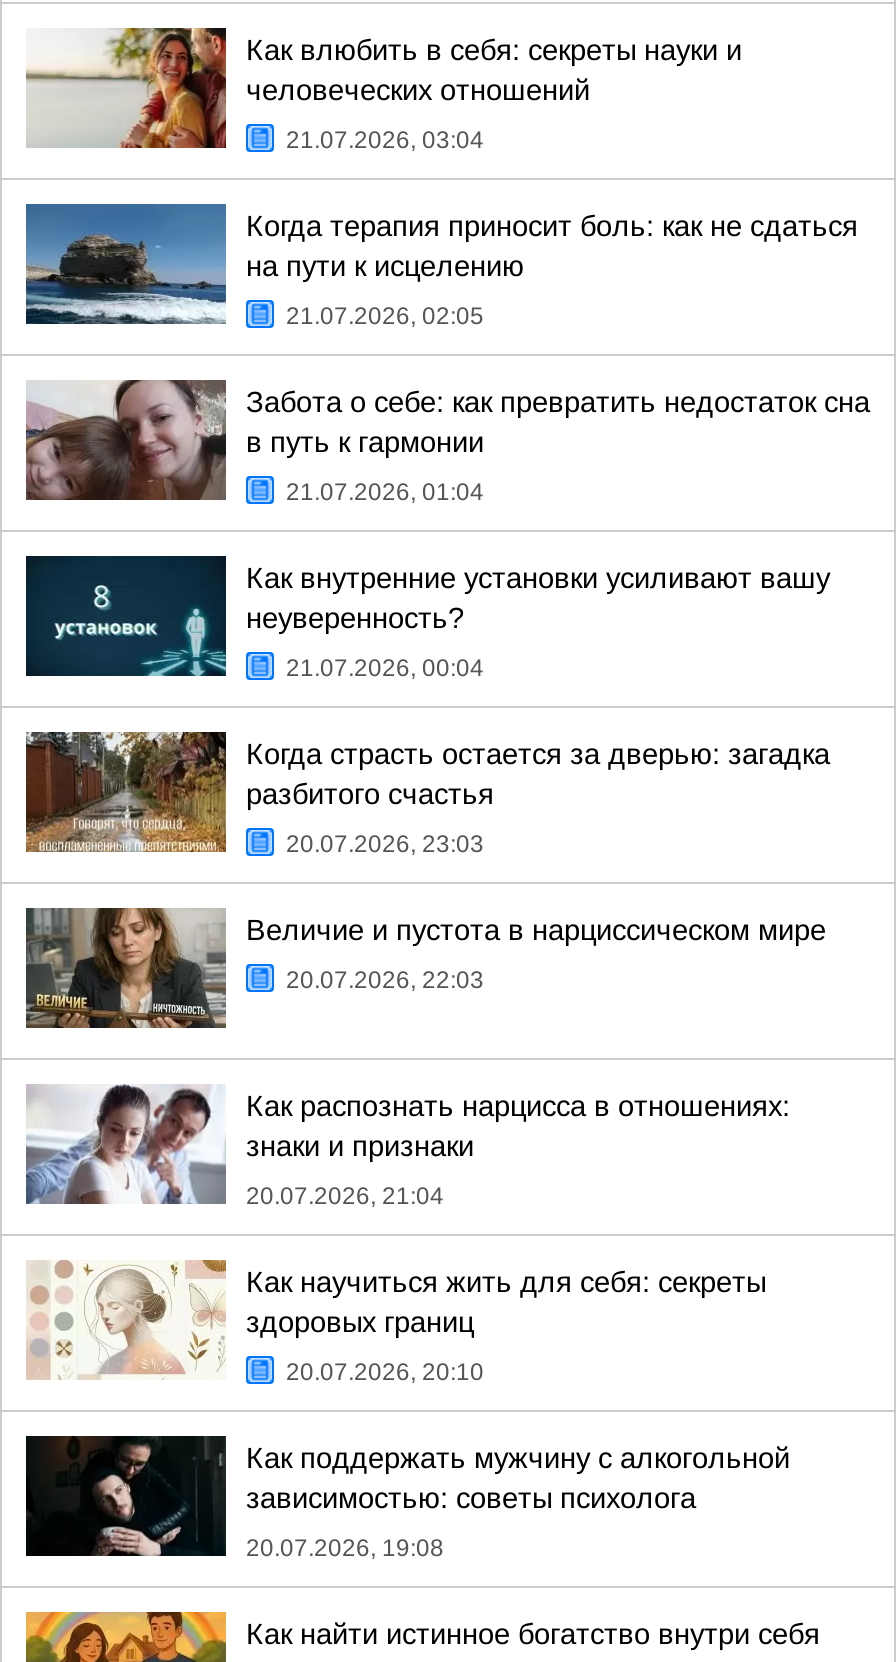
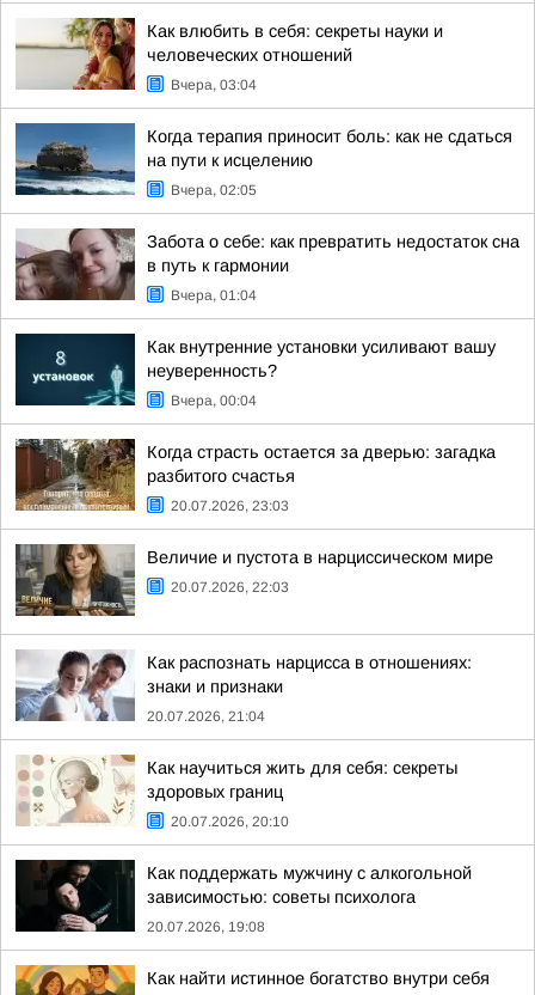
- 21.07.2026, 03:04
+ Вчера, 03:04

- 21.07.2026, 02:05
+ Вчера, 02:05

- 21.07.2026, 01:04
+ Вчера, 01:04

- 21.07.2026, 00:04
+ Вчера, 00:04
